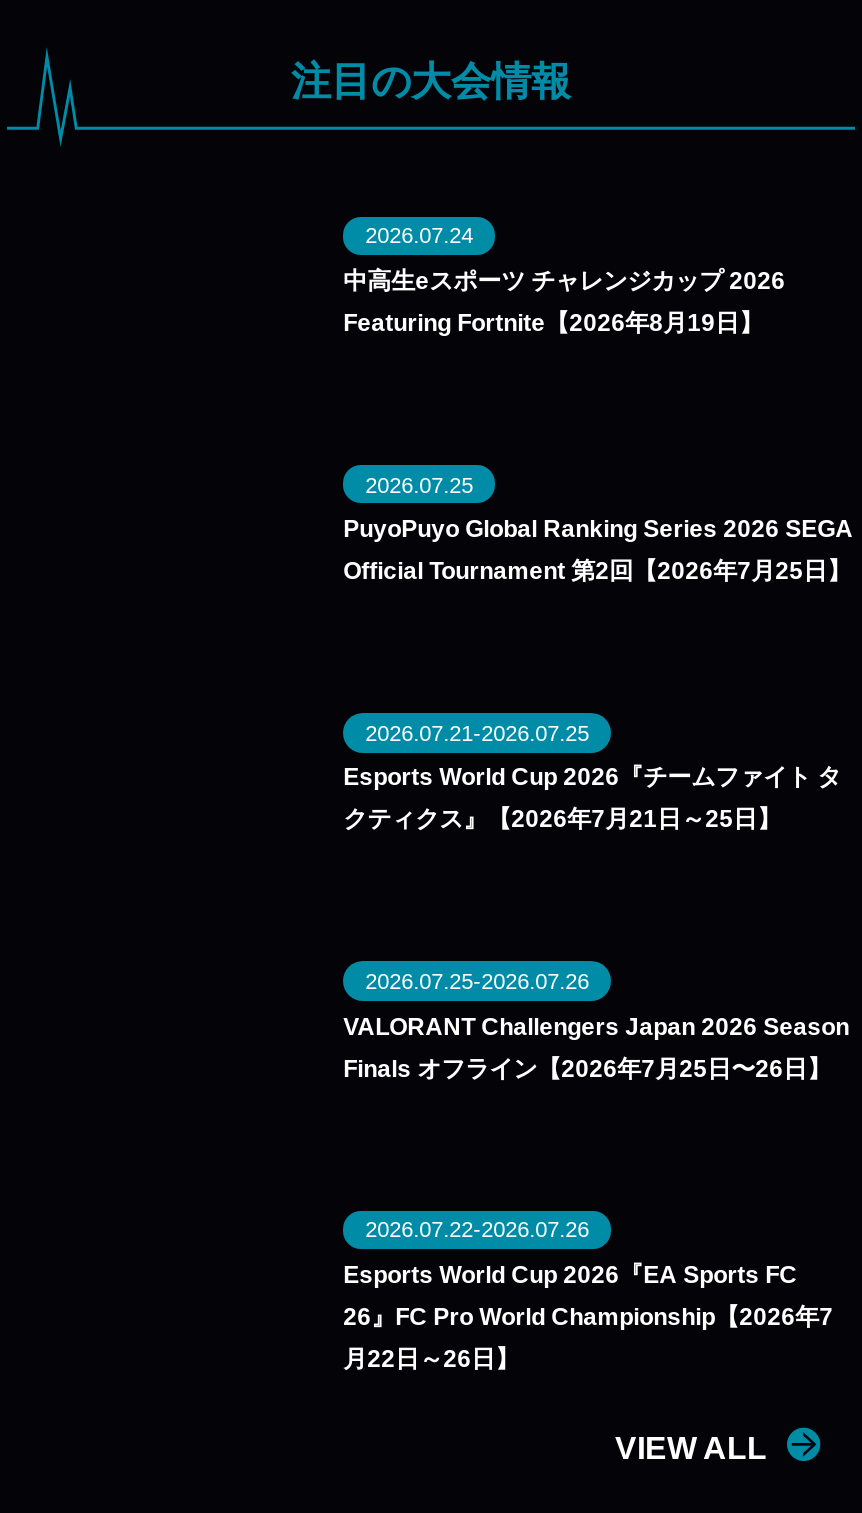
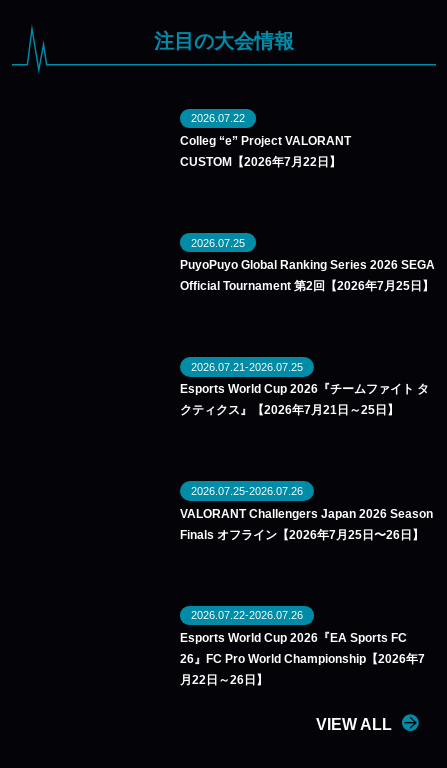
- 2026.07.24
+ 2026.07.22

- 中高生eスポーツ チャレンジカップ 2026
+ Colleg “e” Project VALORANT

- Featuring Fortnite【2026年8月19日】
+ CUSTOM【2026年7月22日】
